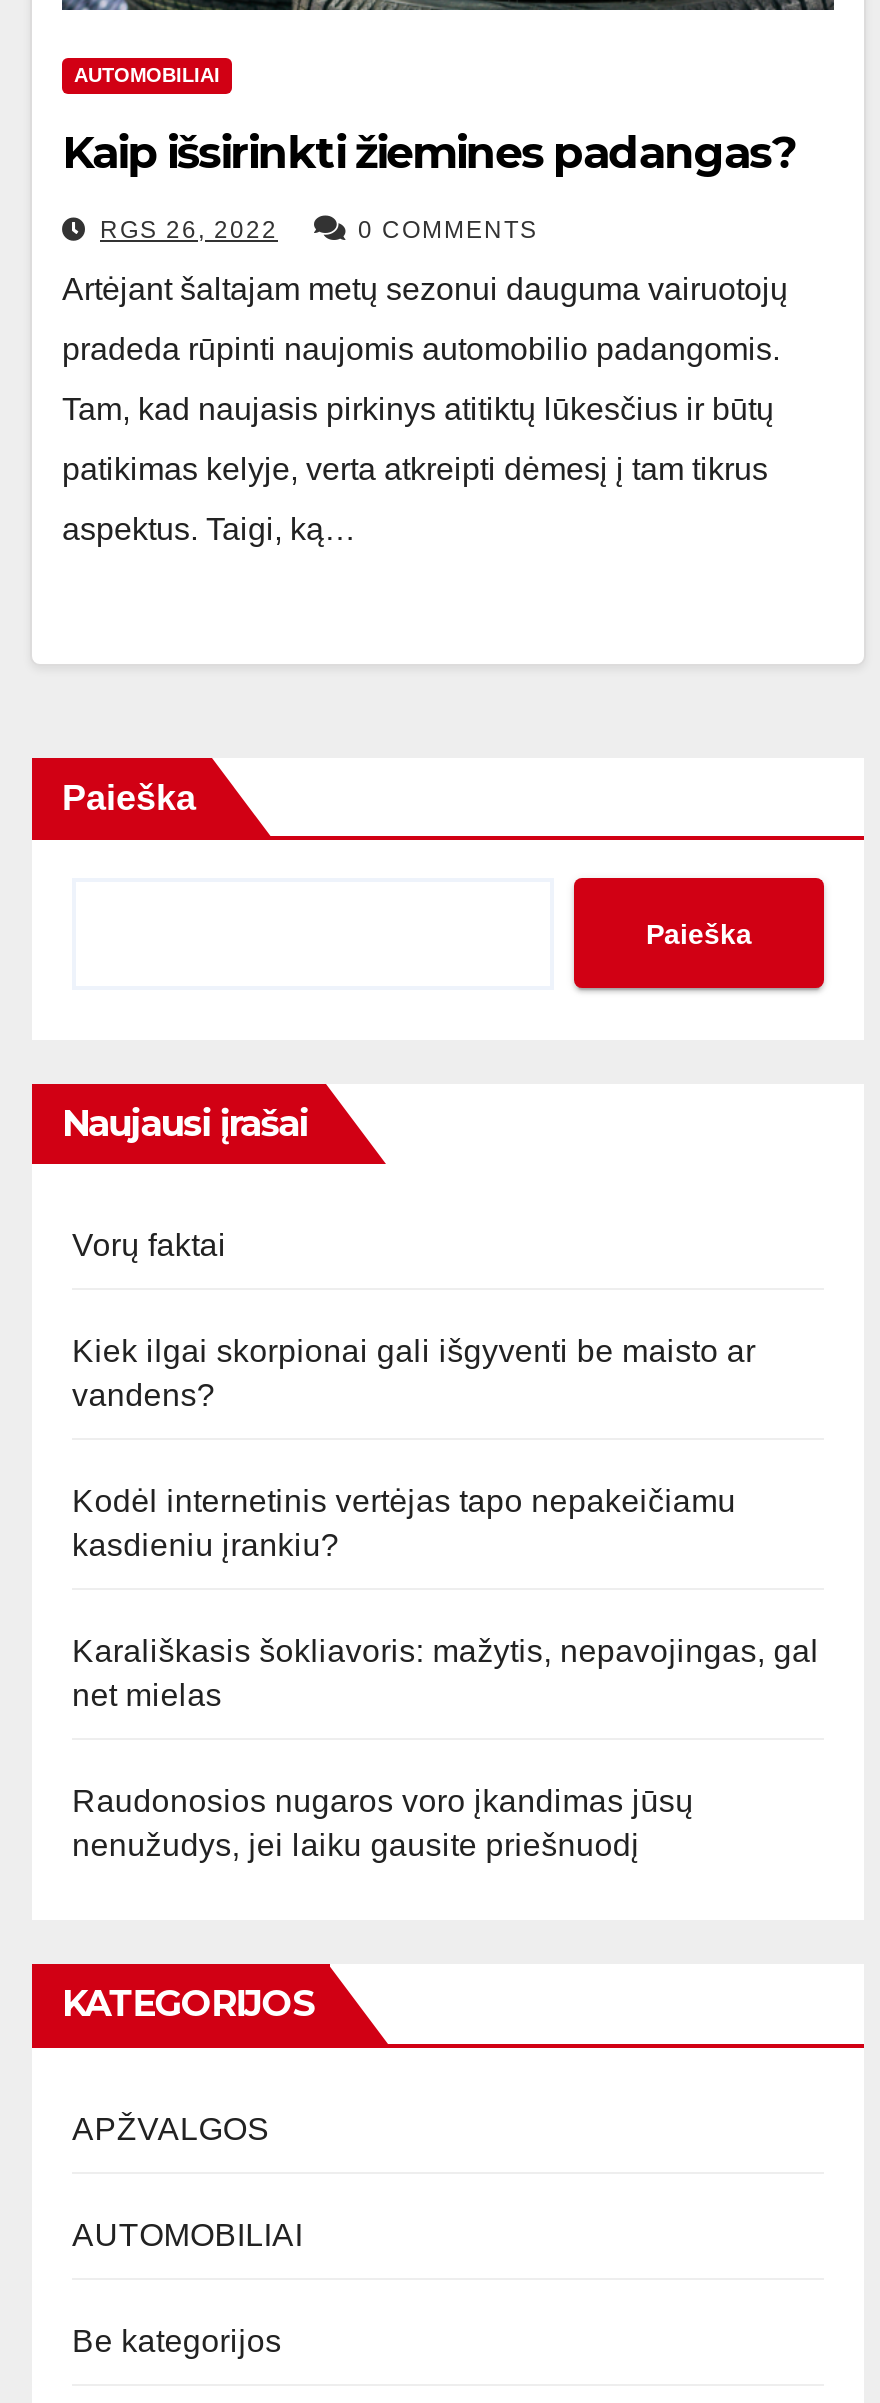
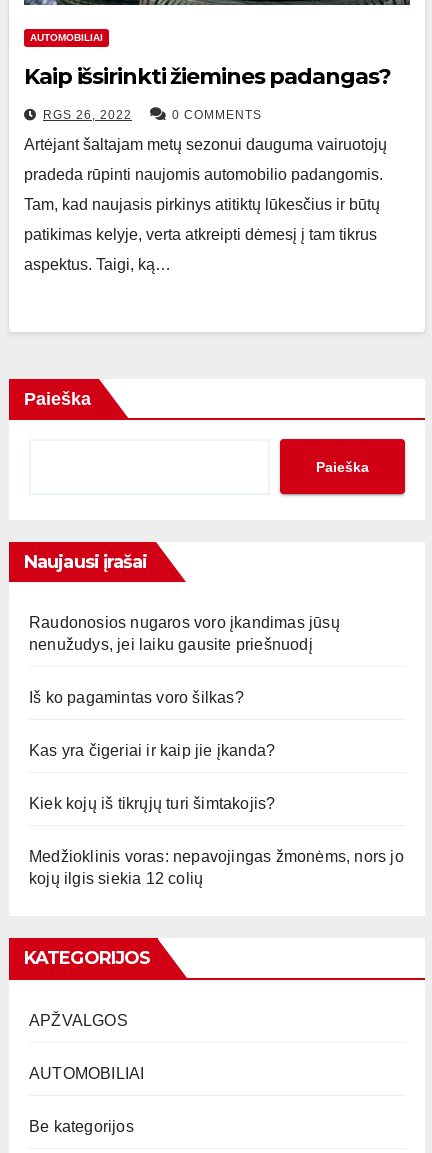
- Vorų faktai
- Kiek ilgai skorpionai gali išgyventi be maisto ar
- vandens?
- Kodėl internetinis vertėjas tapo nepakeičiamu
- kasdieniu įrankiu?
- Karališkasis šokliavoris: mažytis, nepavojingas, gal
- net mielas

moved up: Raudonosios nugaros voro įkandimas jūsų | nenužudys, jei laiku gausite priešnuodį

+ Iš ko pagamintas voro šilkas?
+ Kas yra čigeriai ir kaip jie įkanda?
+ Kiek kojų iš tikrųjų turi šimtakojis?
+ Medžioklinis voras: nepavojingas žmonėms, nors jo
+ kojų ilgis siekia 12 colių
